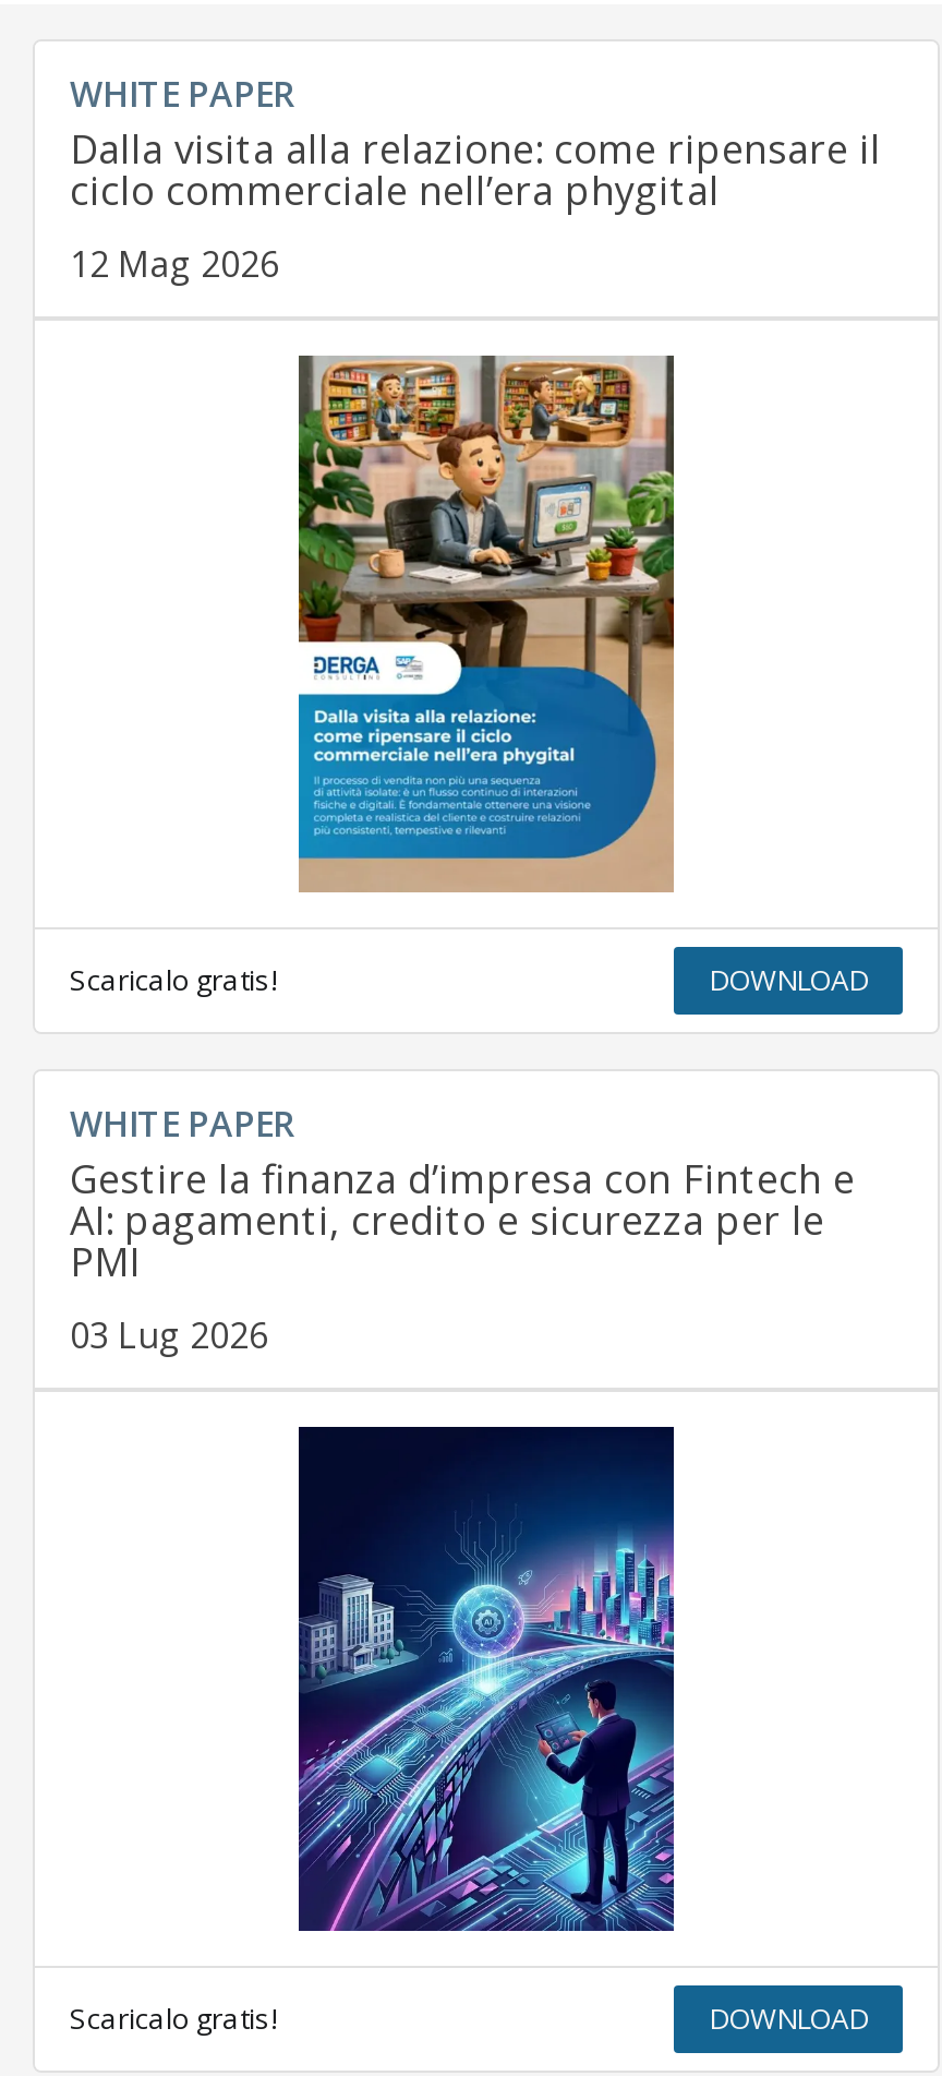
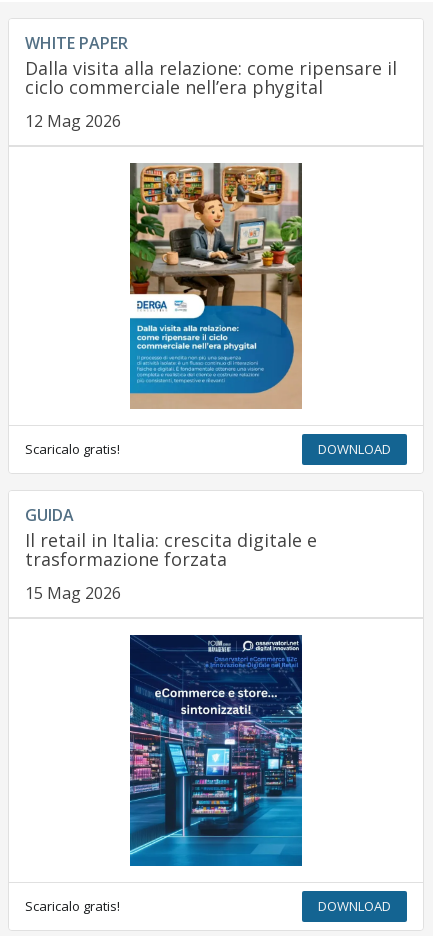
- WHITE PAPER
- Gestire la finanza d’impresa con Fintech e
- AI: pagamenti, credito e sicurezza per le
- PMI
+ GUIDA
+ Il retail in Italia: crescita digitale e
+ trasformazione forzata

- 03 Lug 2026
+ 15 Mag 2026

- [image]
+ [image]
